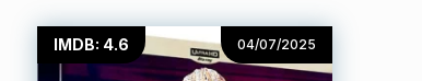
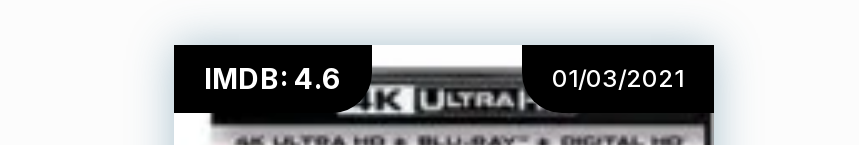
- 04/07/2025
+ 01/03/2021
